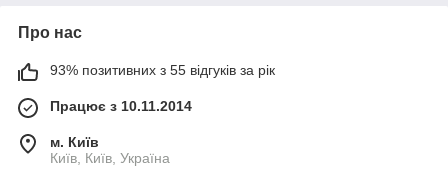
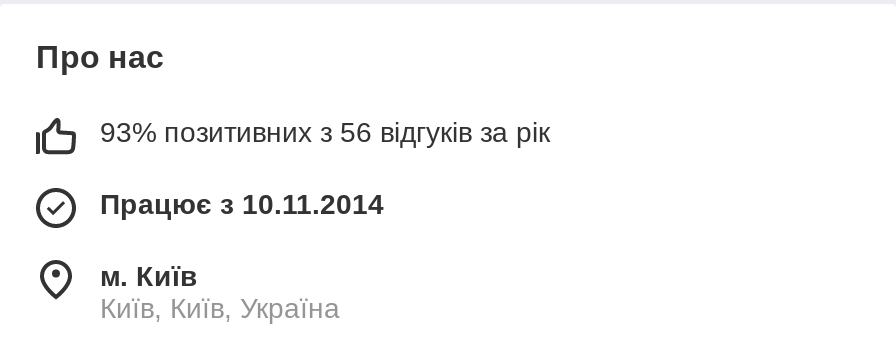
- 93% позитивних з 55 відгуків за рік
+ 93% позитивних з 56 відгуків за рік
